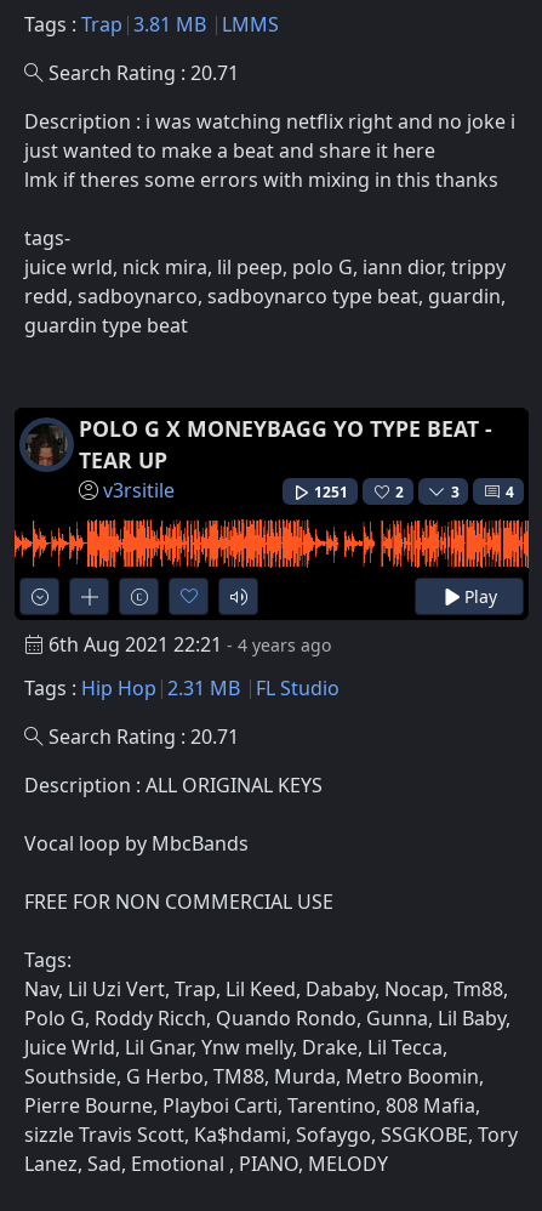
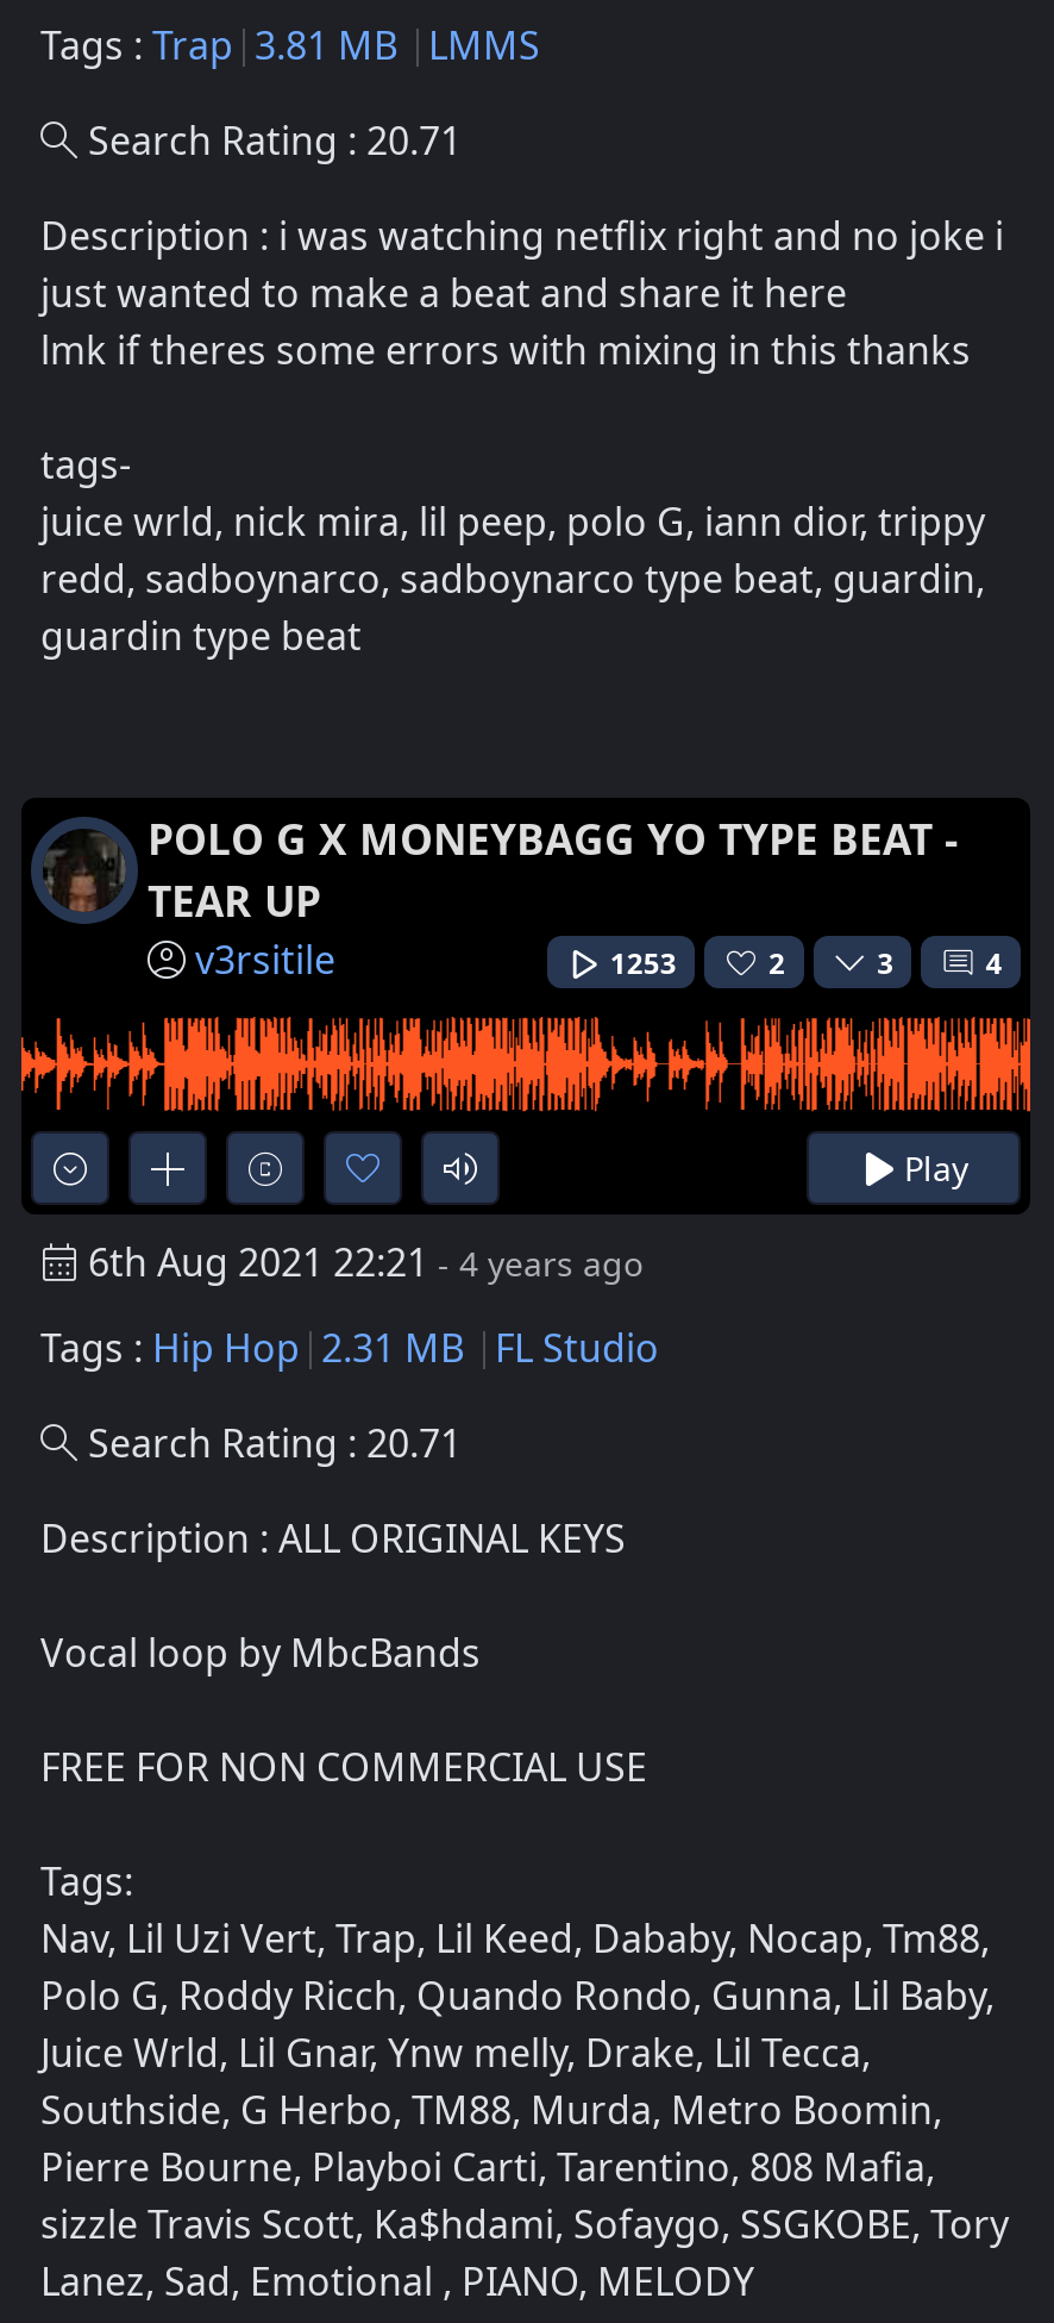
- 1251
+ 1253
